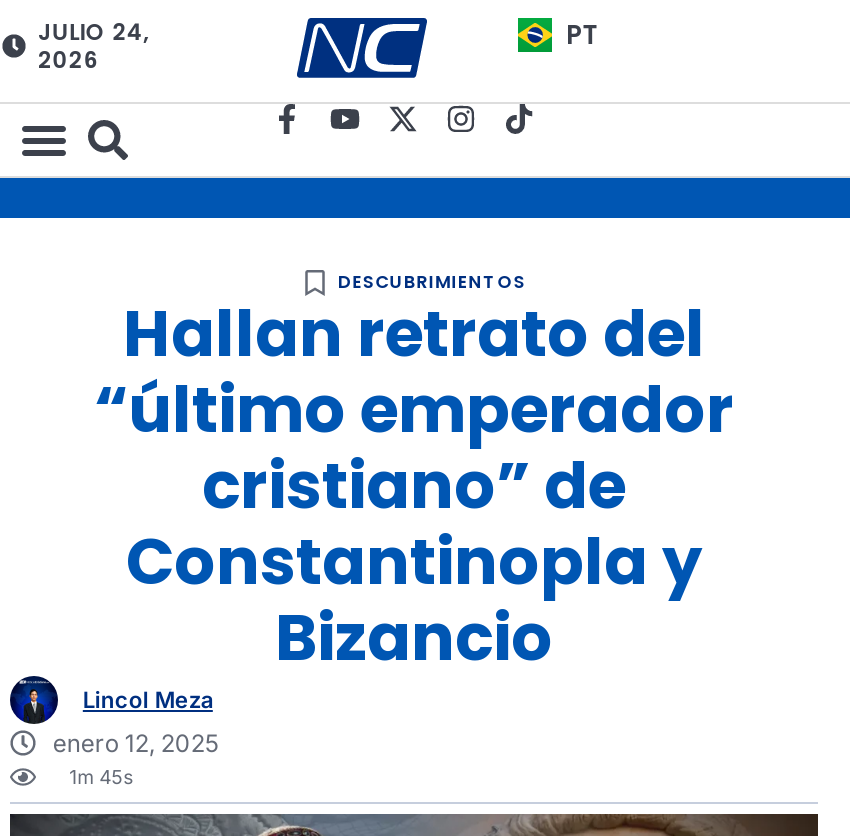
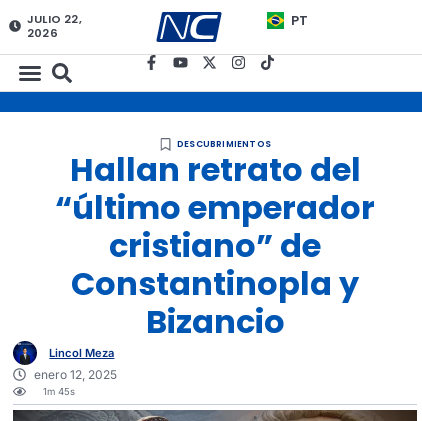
- JULIO 24,
+ JULIO 22,
